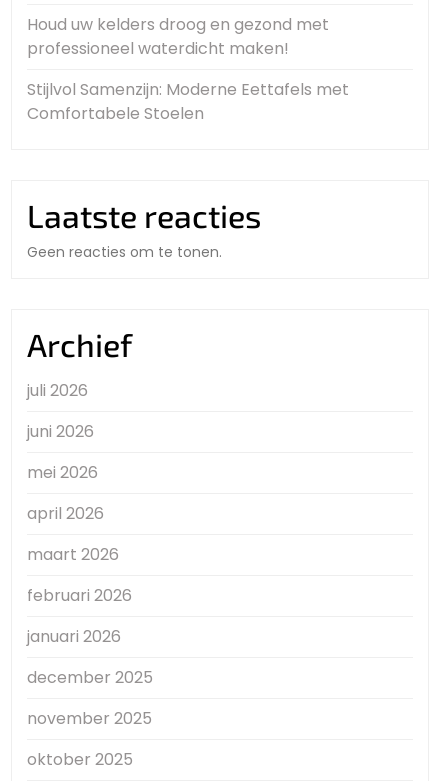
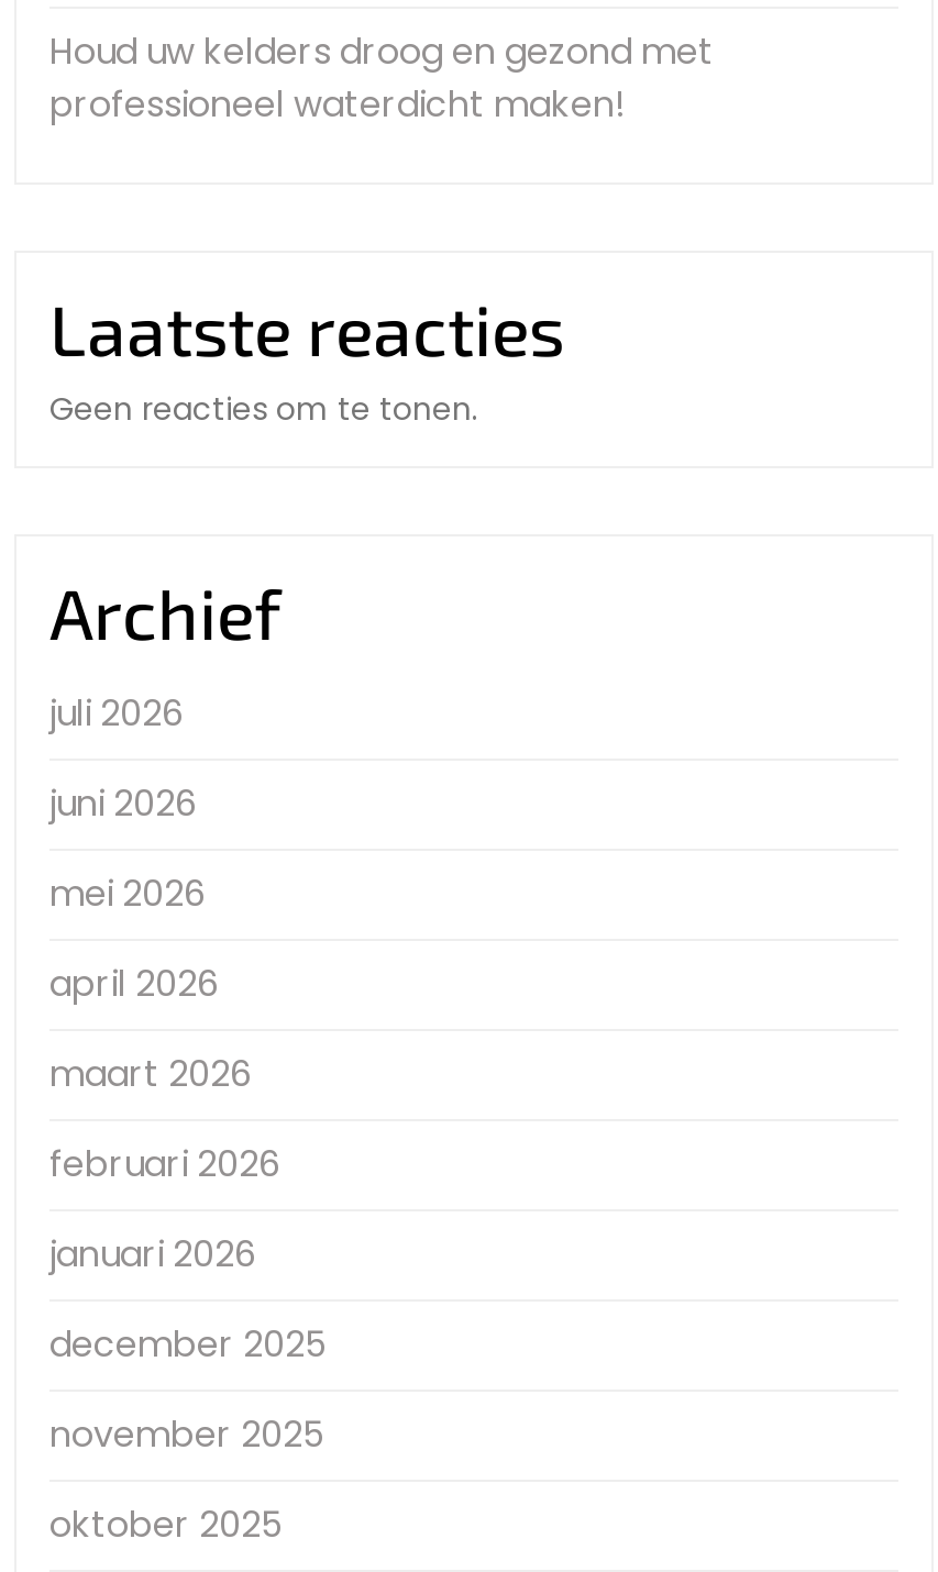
- Stijlvol Samenzijn: Moderne Eettafels met
- Comfortabele Stoelen
